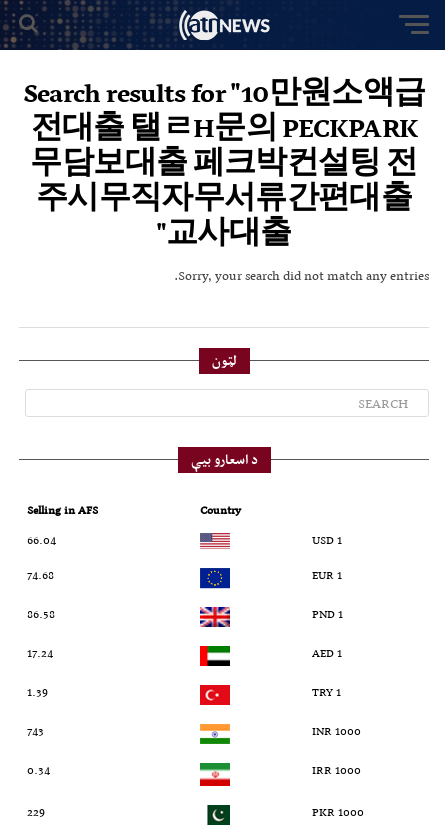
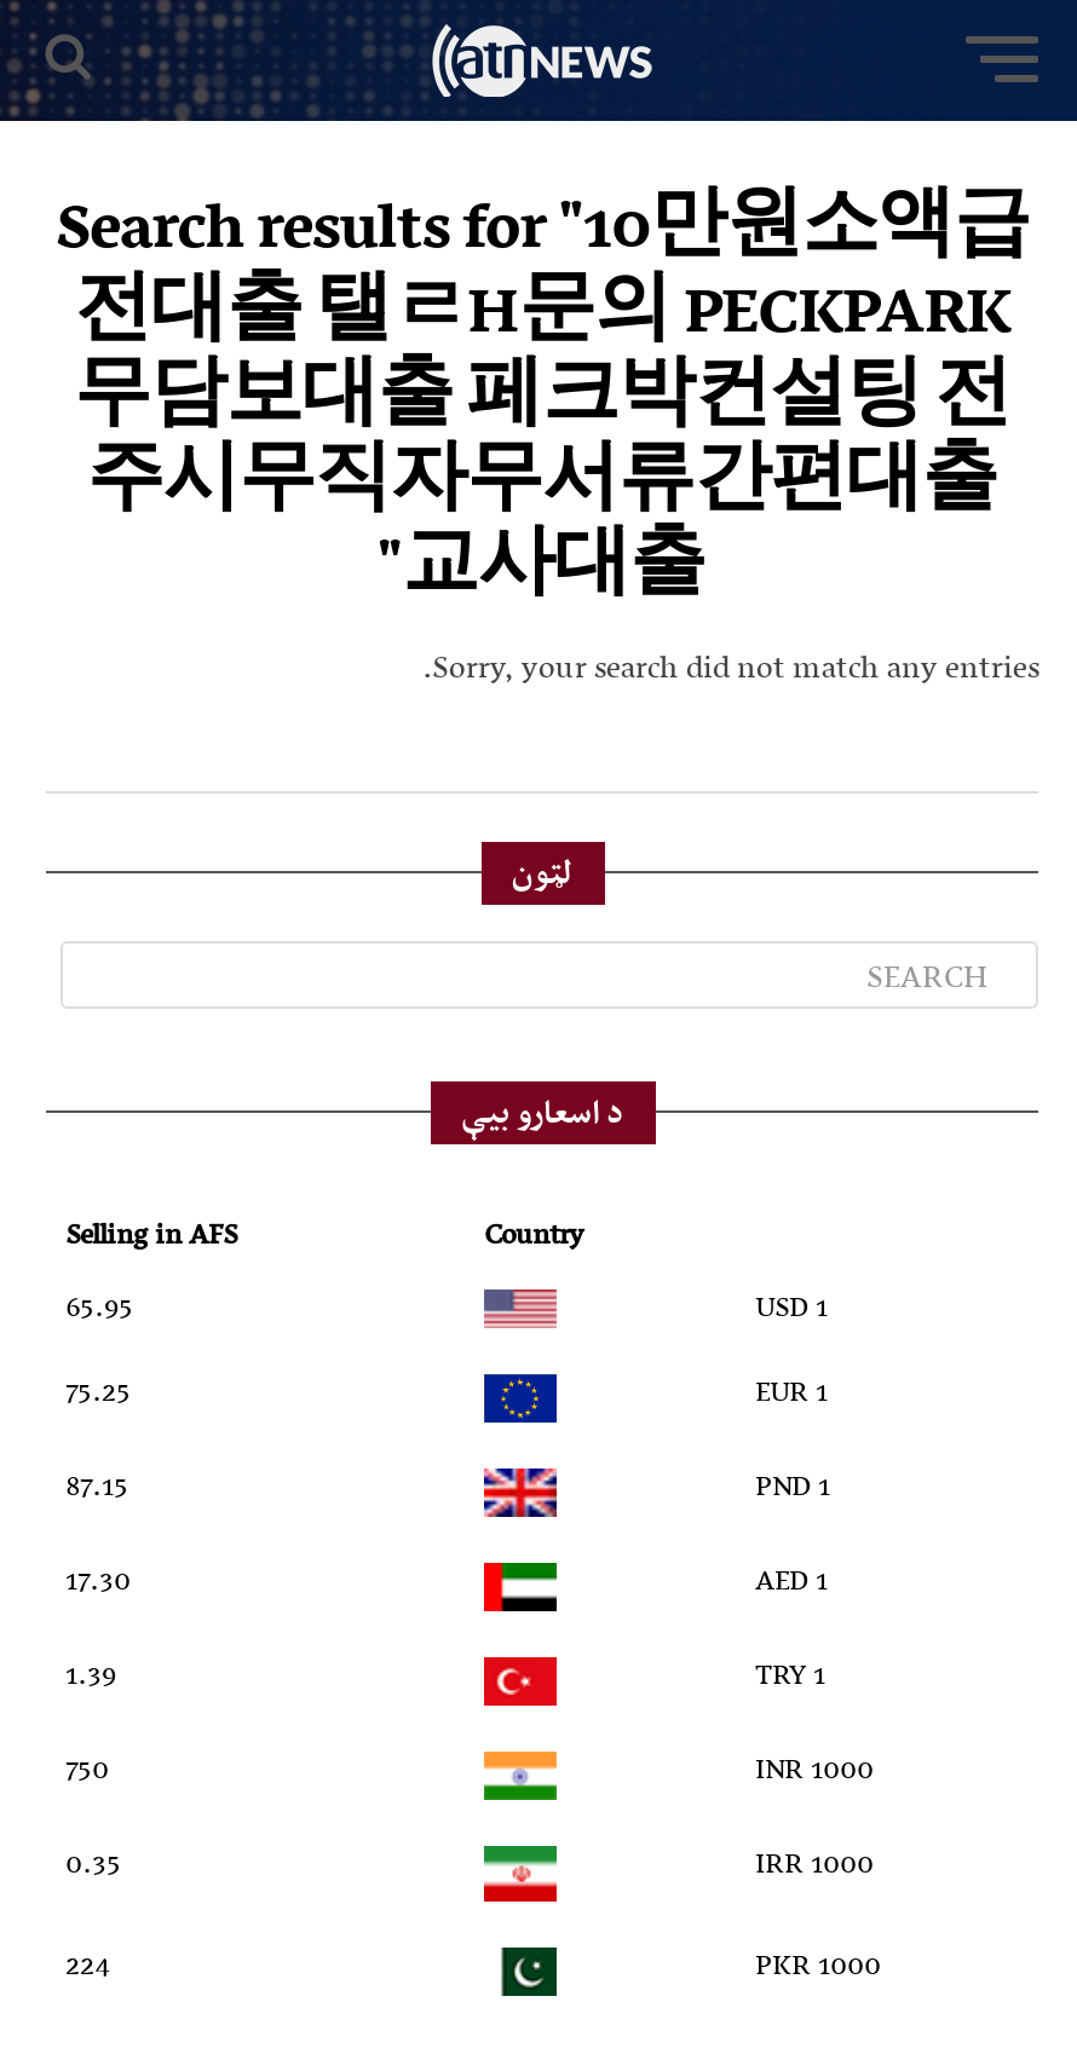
- 66.04
+ 65.95

- 74.68
+ 75.25

- 86.58
+ 87.15

- 17.24
+ 17.30

- 743
+ 750

- 0.34
+ 0.35

- 229
+ 224
